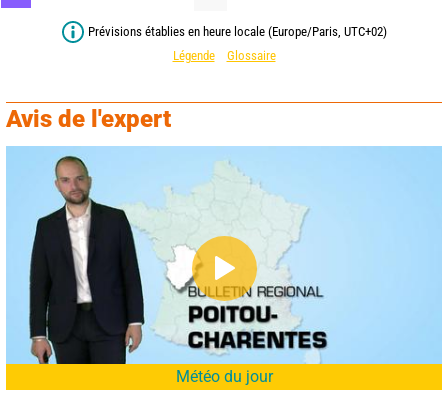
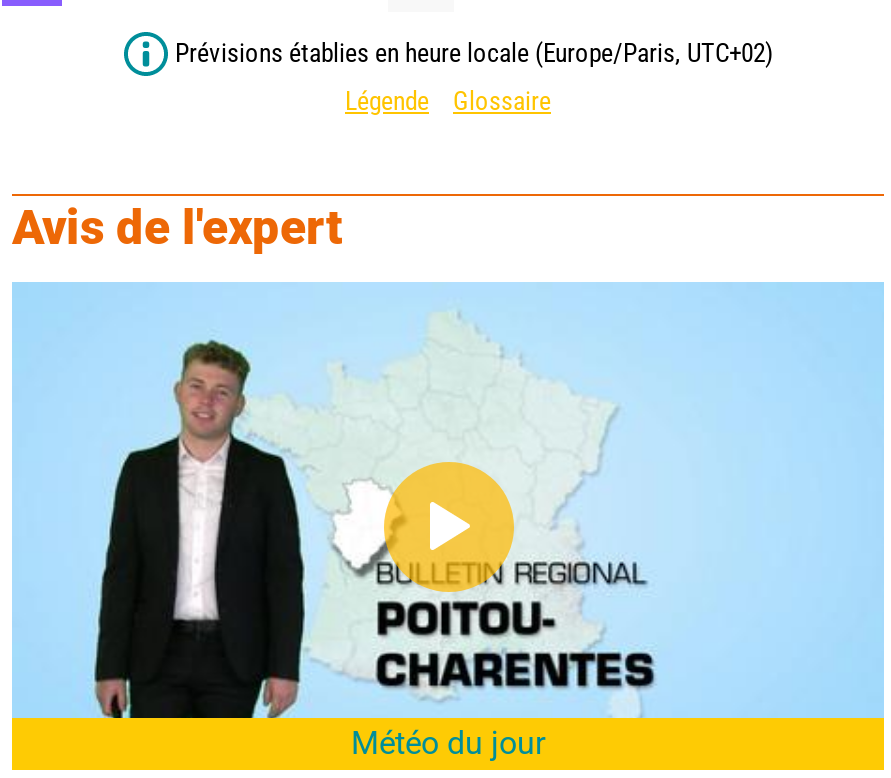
- [image]
+ [image]
